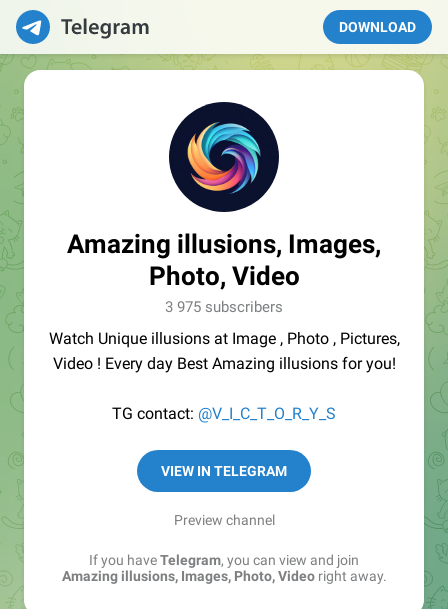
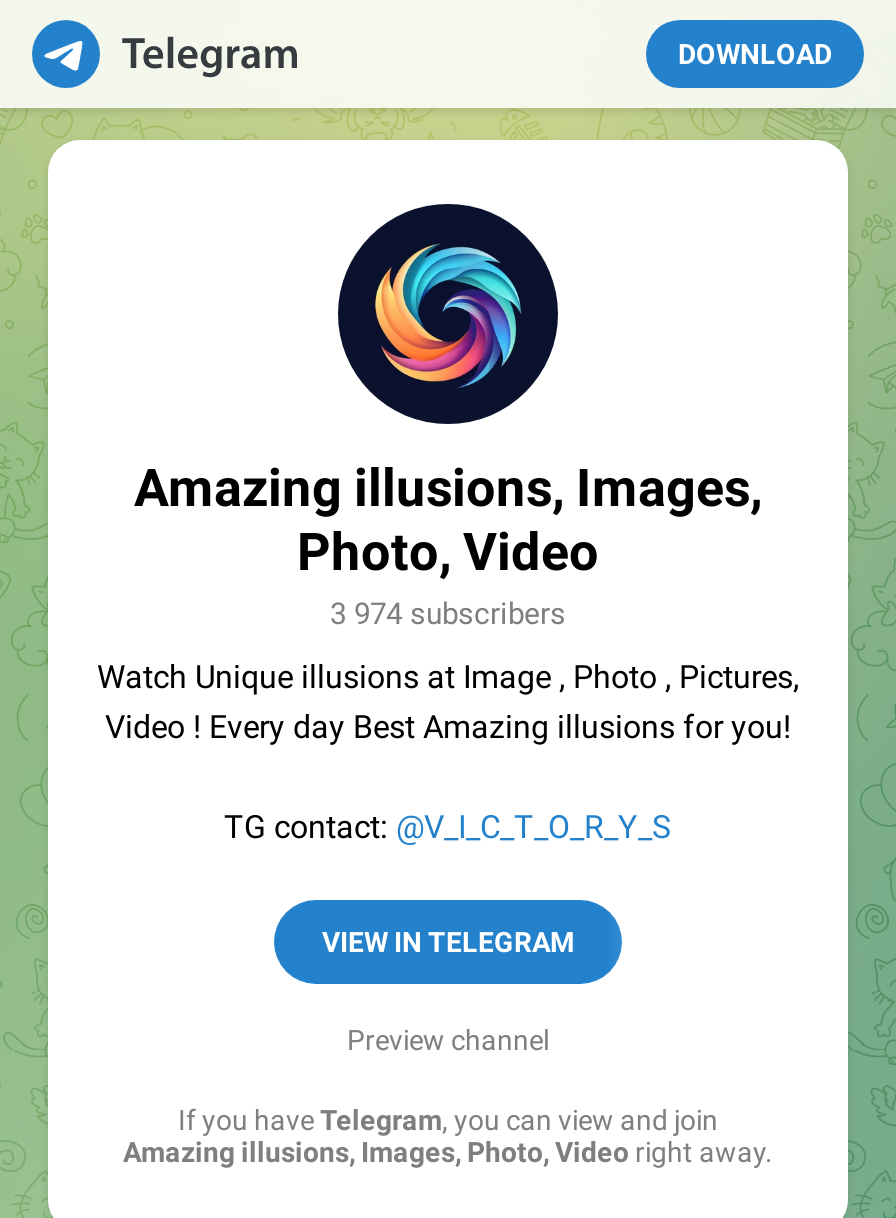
- 3 975 subscribers
+ 3 974 subscribers
